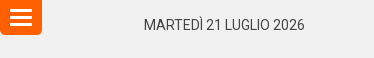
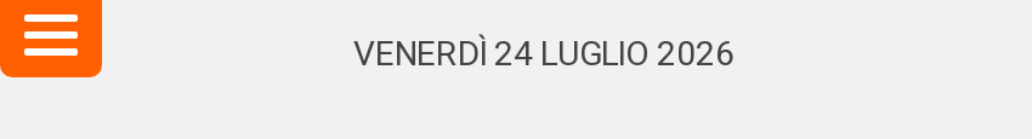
- MARTEDÌ 21 LUGLIO 2026
+ VENERDÌ 24 LUGLIO 2026
